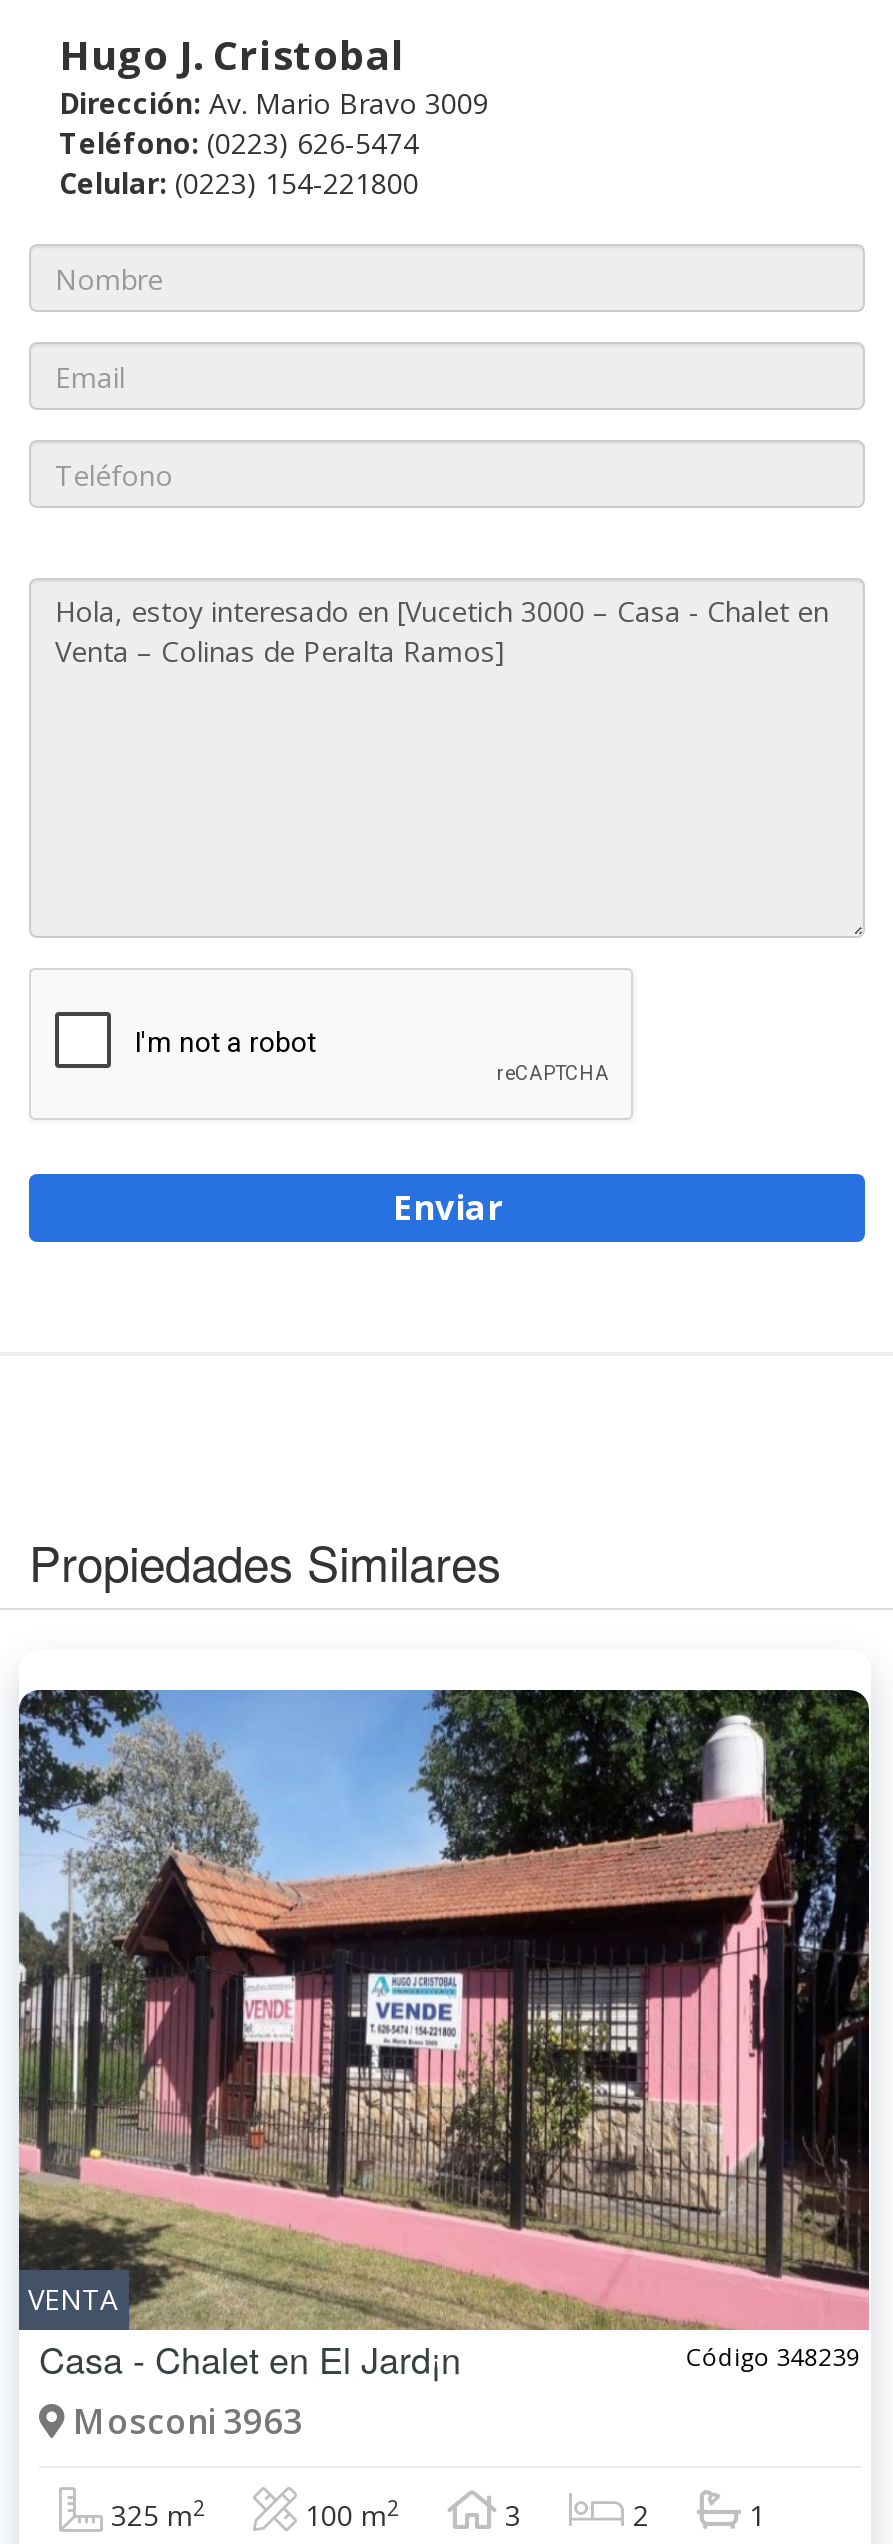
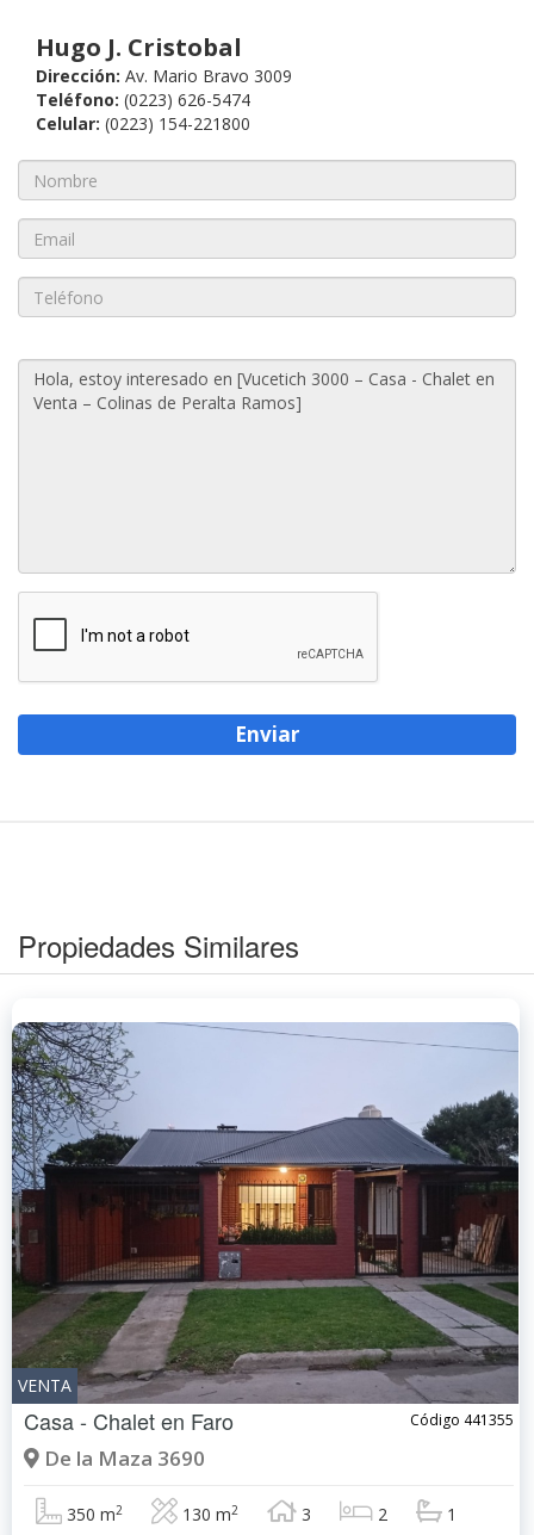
- [image]
- Casa - Chalet en El Jard¡n
- Código 348239
+ [image]
+ Casa - Chalet en Faro
+ Código 441355

- Mosconi 3963
+ De la Maza 3690

- 325 m2
- 100 m2
+ 350 m2
+ 130 m2
